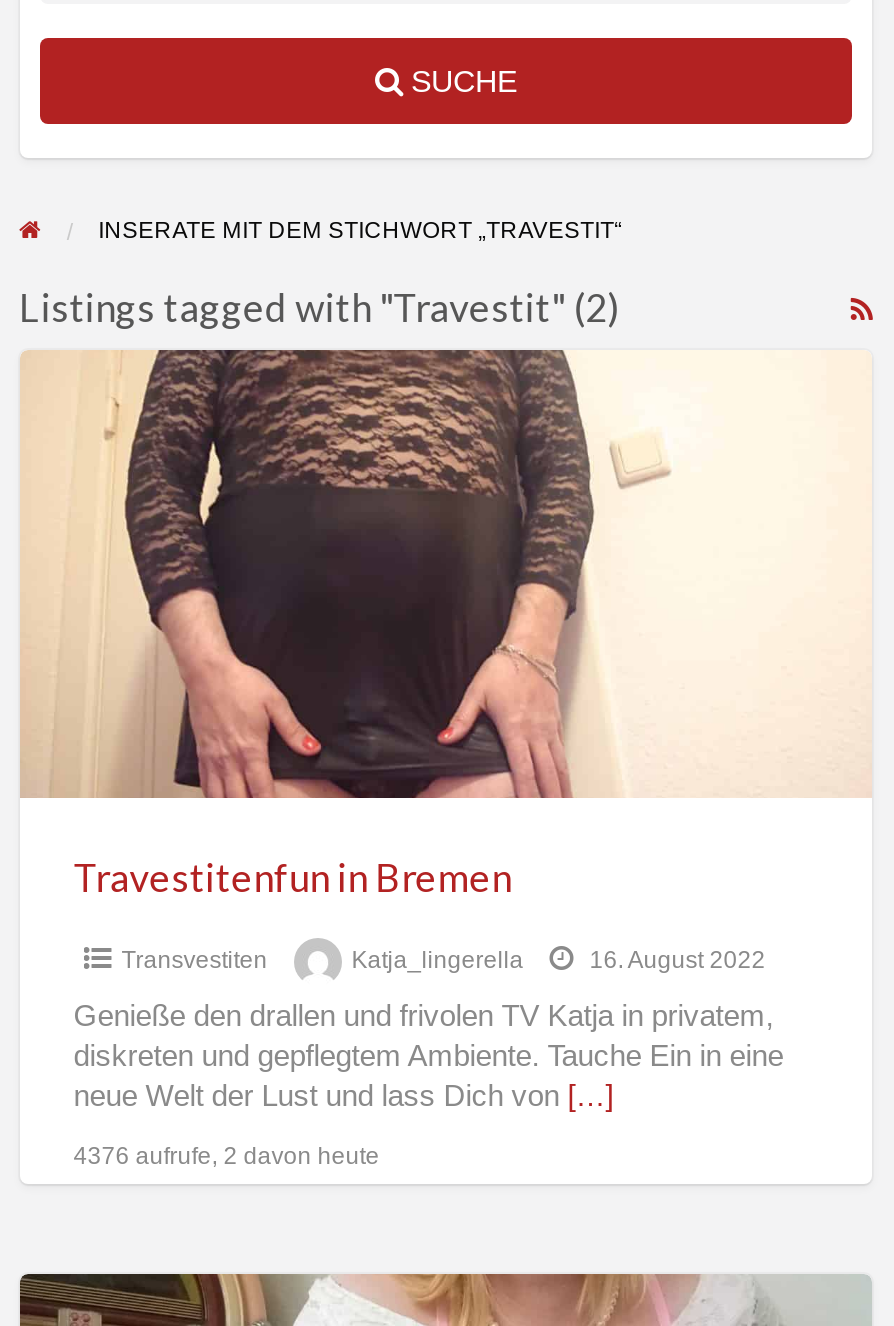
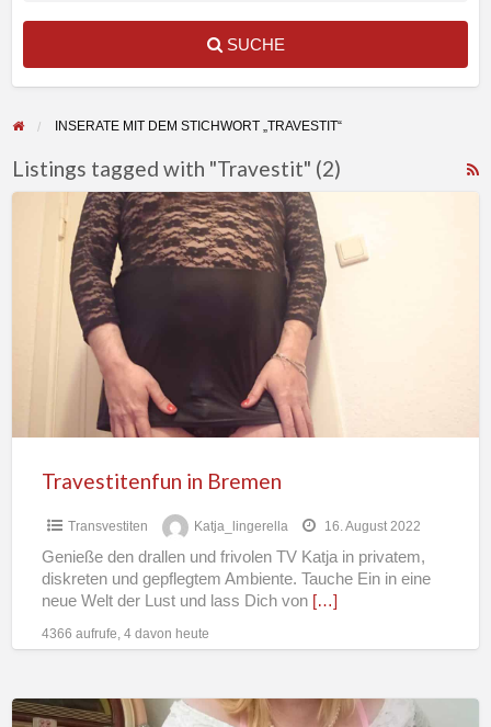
- 4376 aufrufe, 2 davon heute
+ 4366 aufrufe, 4 davon heute
